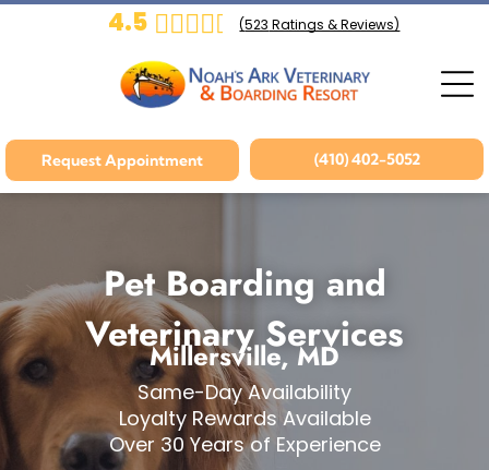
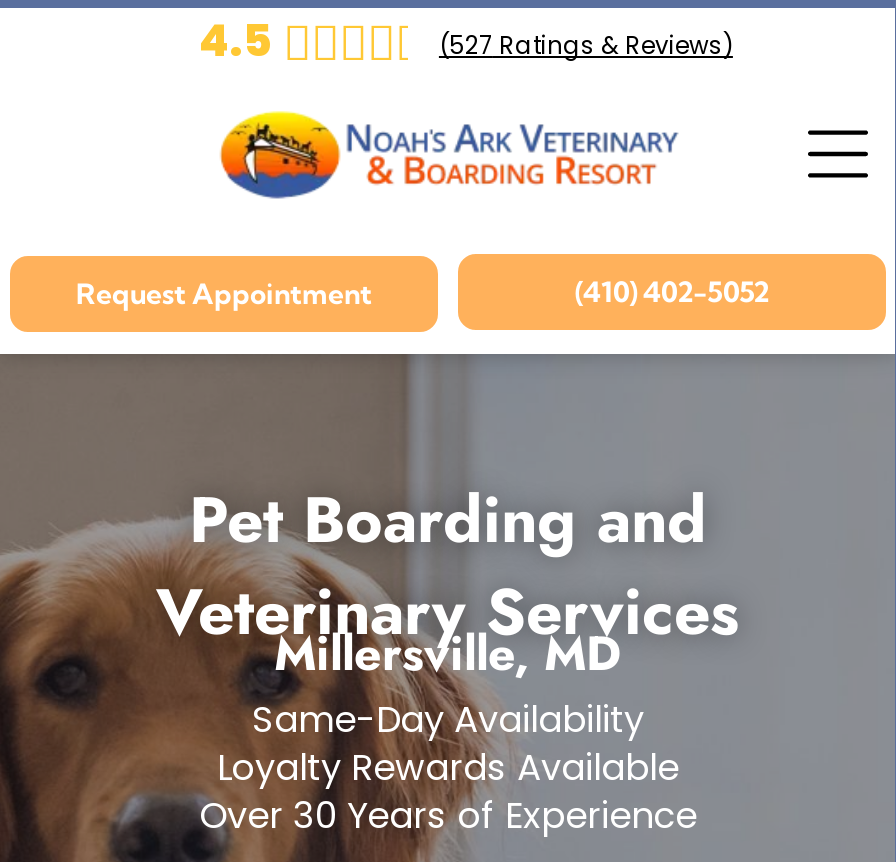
- (523 Ratings & Reviews)
+ (527 Ratings & Reviews)
